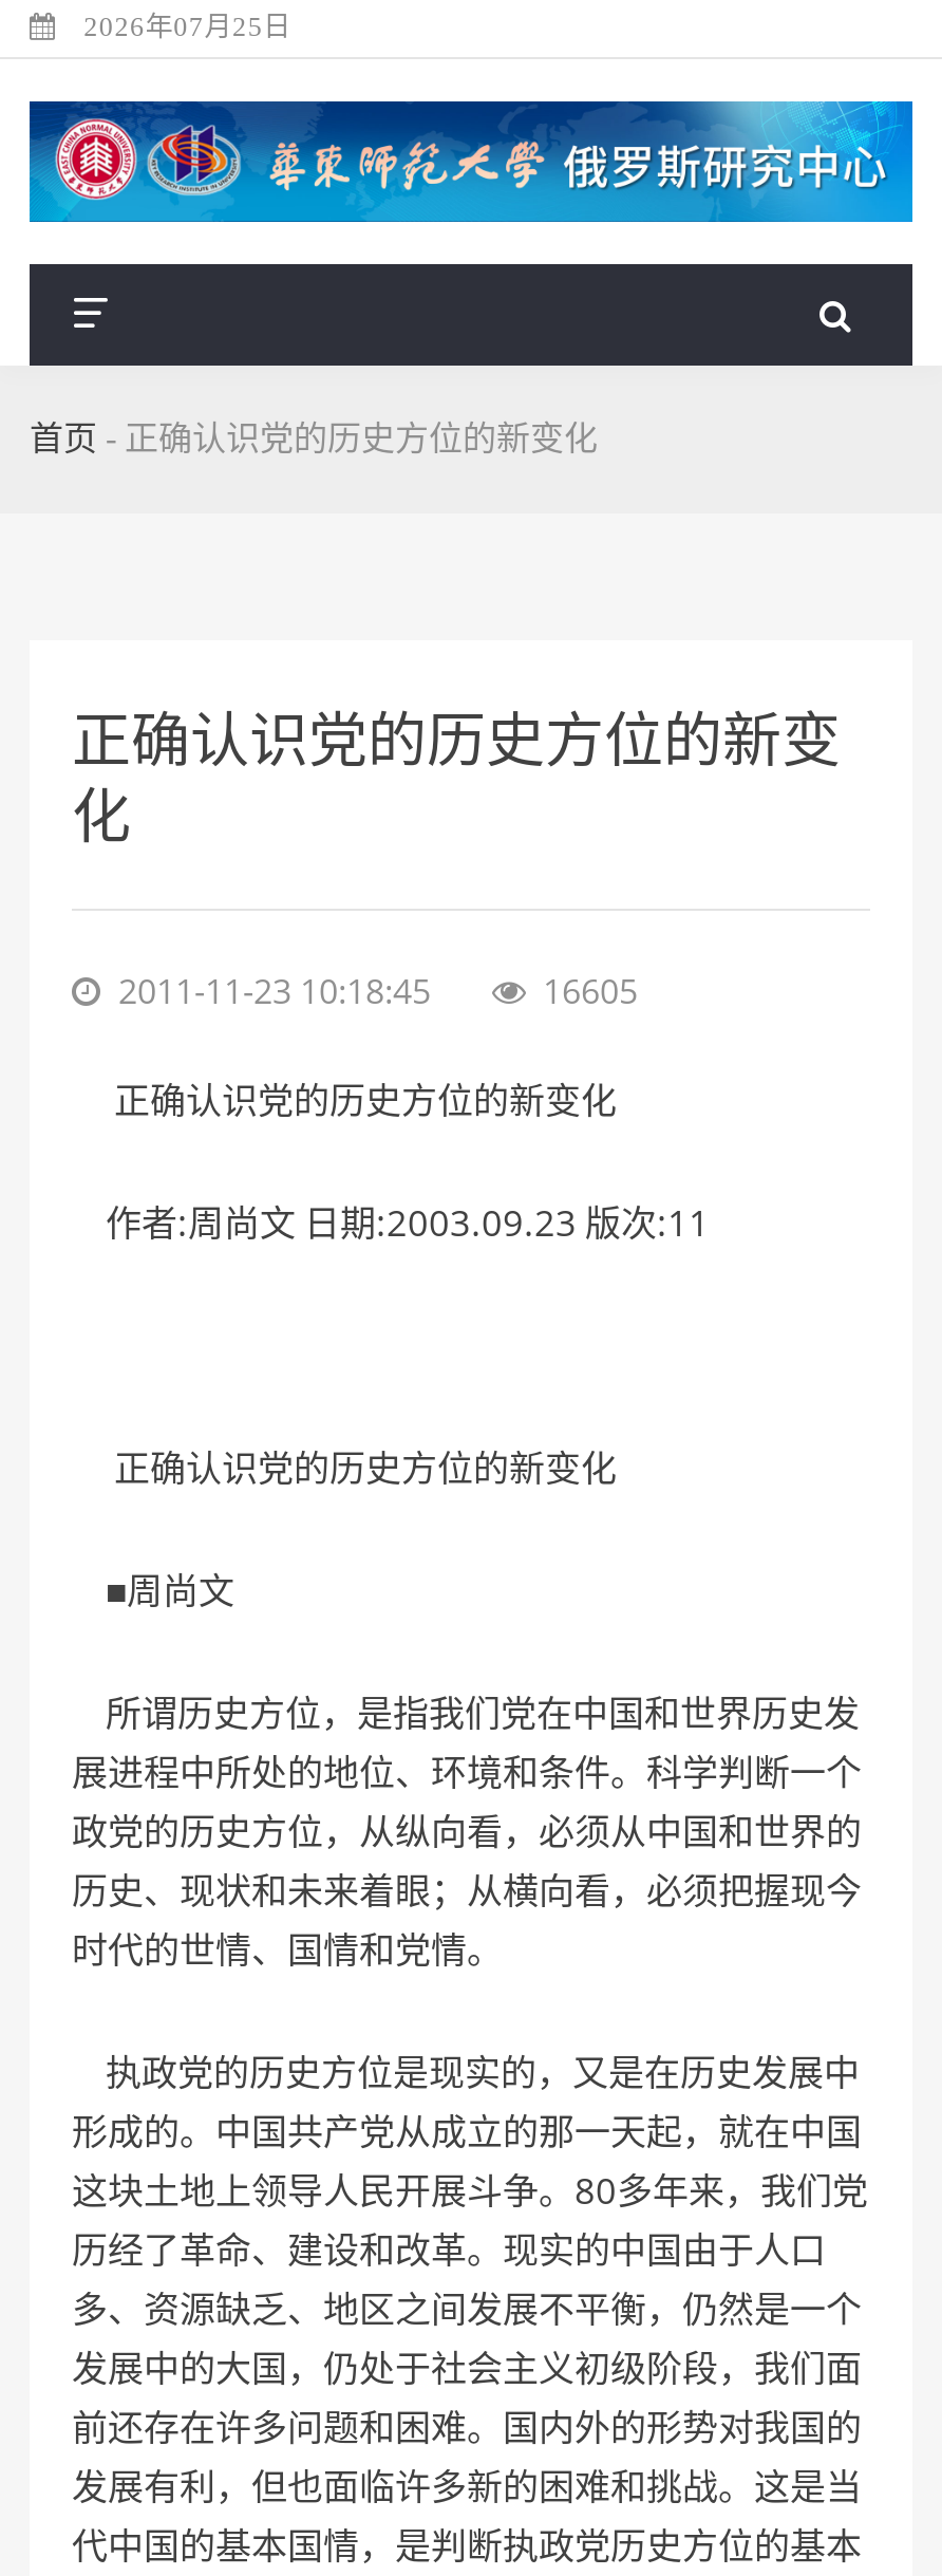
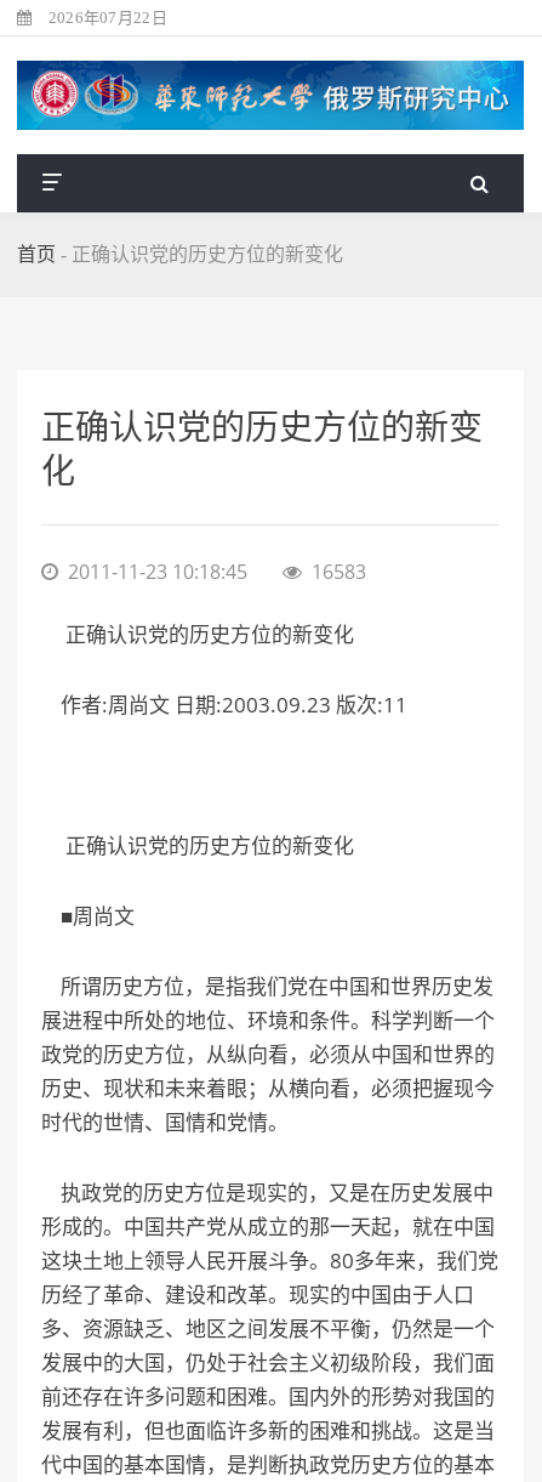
- 2026年07月25日
+ 2026年07月22日

- 16605
+ 16583
